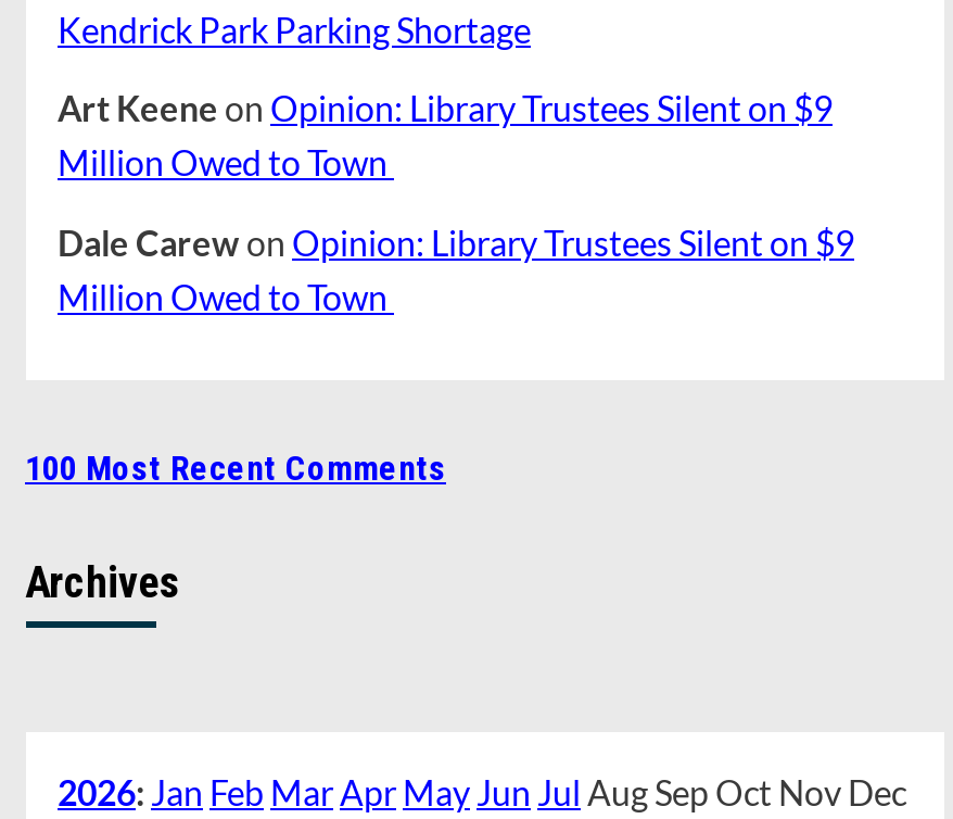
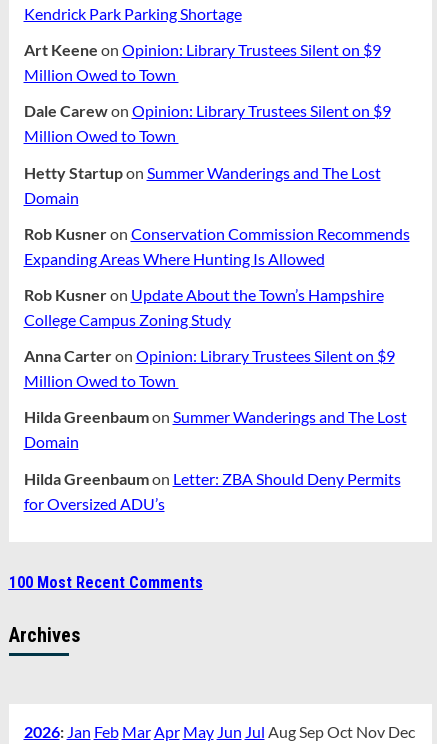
+ Hetty Startup on Summer Wanderings and The Lost
+ Domain
+ Rob Kusner on Conservation Commission Recommends
+ Expanding Areas Where Hunting Is Allowed
+ Rob Kusner on Update About the Town’s Hampshire
+ College Campus Zoning Study
+ Anna Carter on Opinion: Library Trustees Silent on $9
+ Million Owed to Town
+ Hilda Greenbaum on Summer Wanderings and The Lost
+ Domain
+ Hilda Greenbaum on Letter: ZBA Should Deny Permits
+ for Oversized ADU’s
